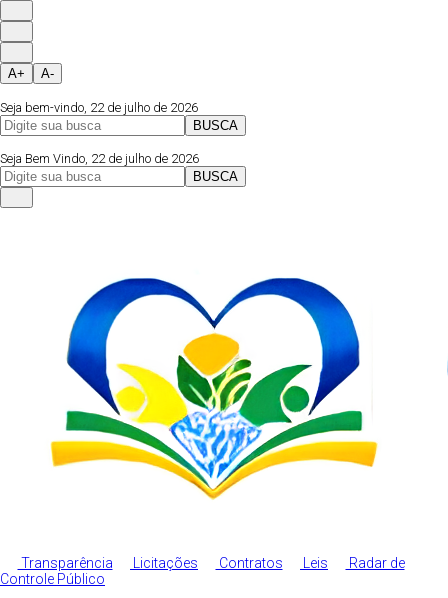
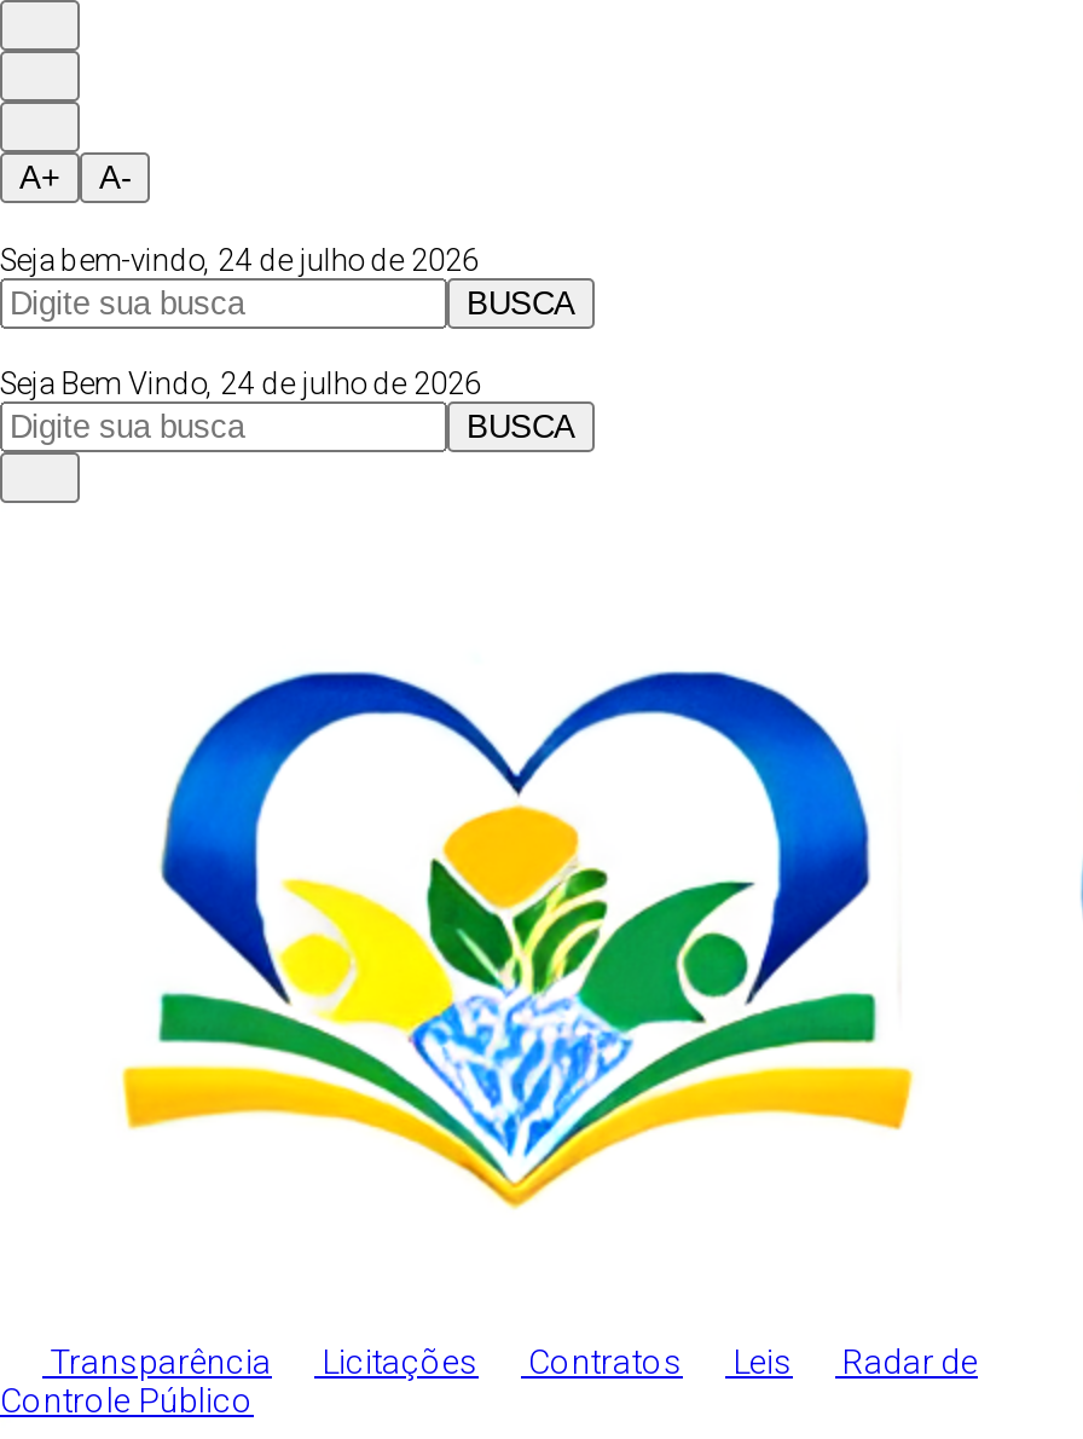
- Seja bem-vindo, 22 de julho de 2026
+ Seja bem-vindo, 24 de julho de 2026

- Seja Bem Vindo, 22 de julho de 2026
+ Seja Bem Vindo, 24 de julho de 2026
